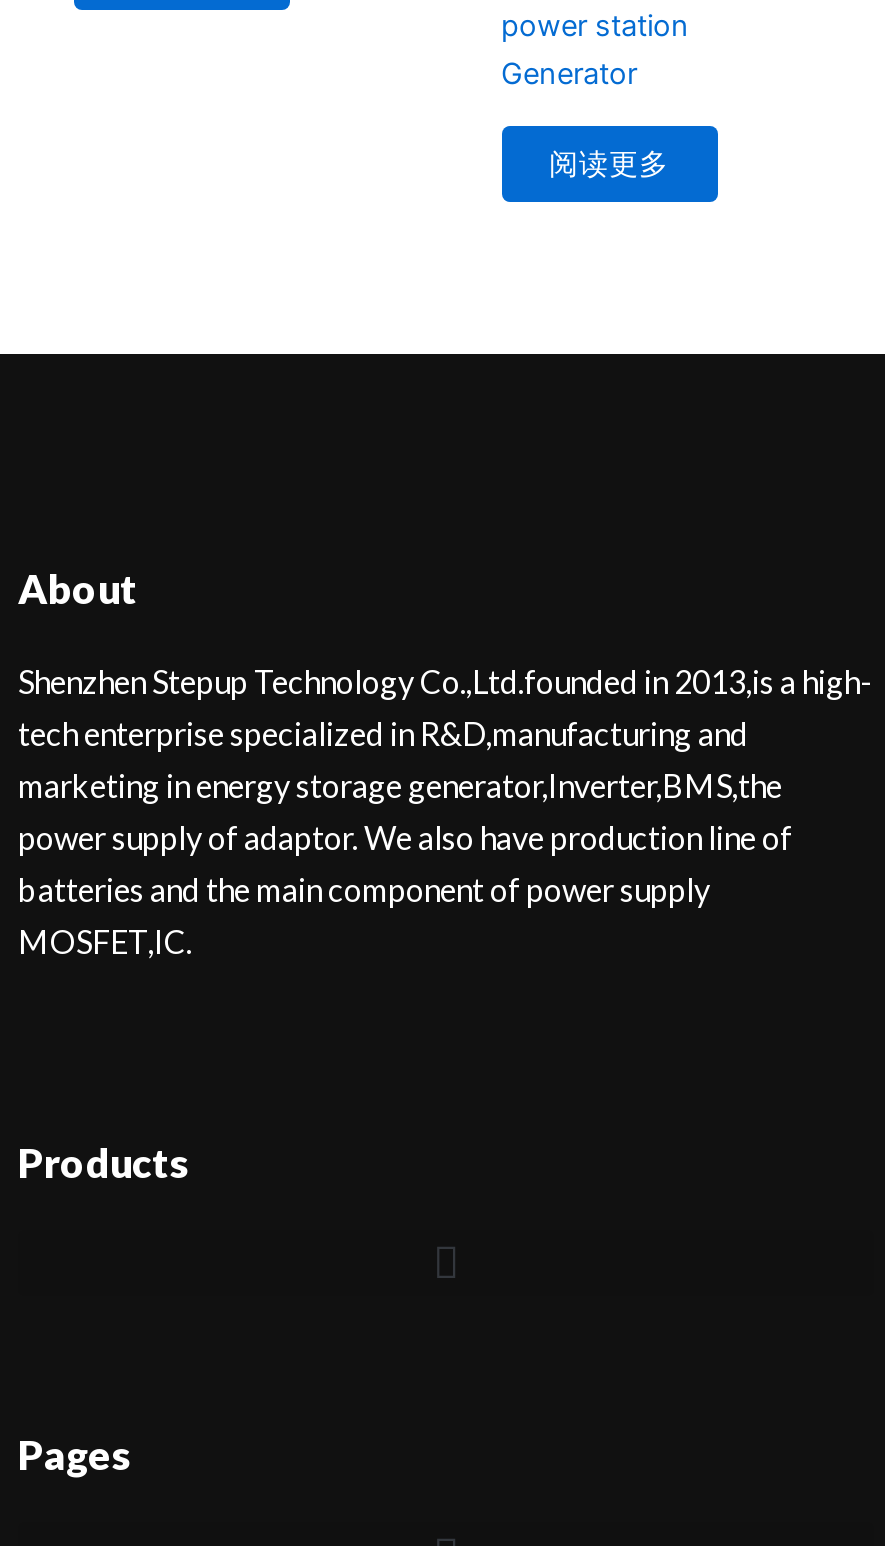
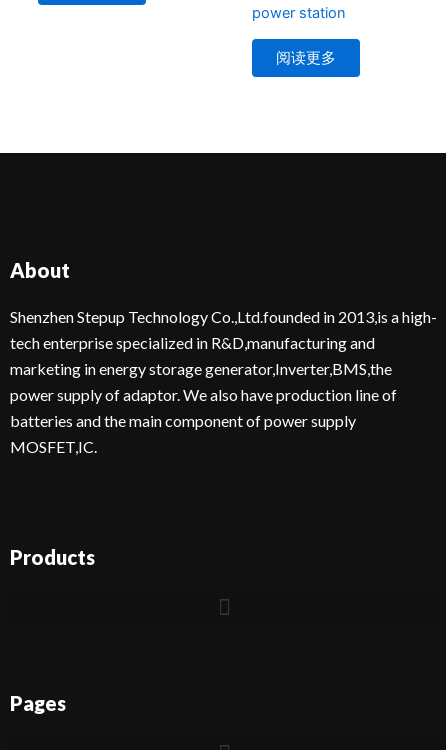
- Generator
